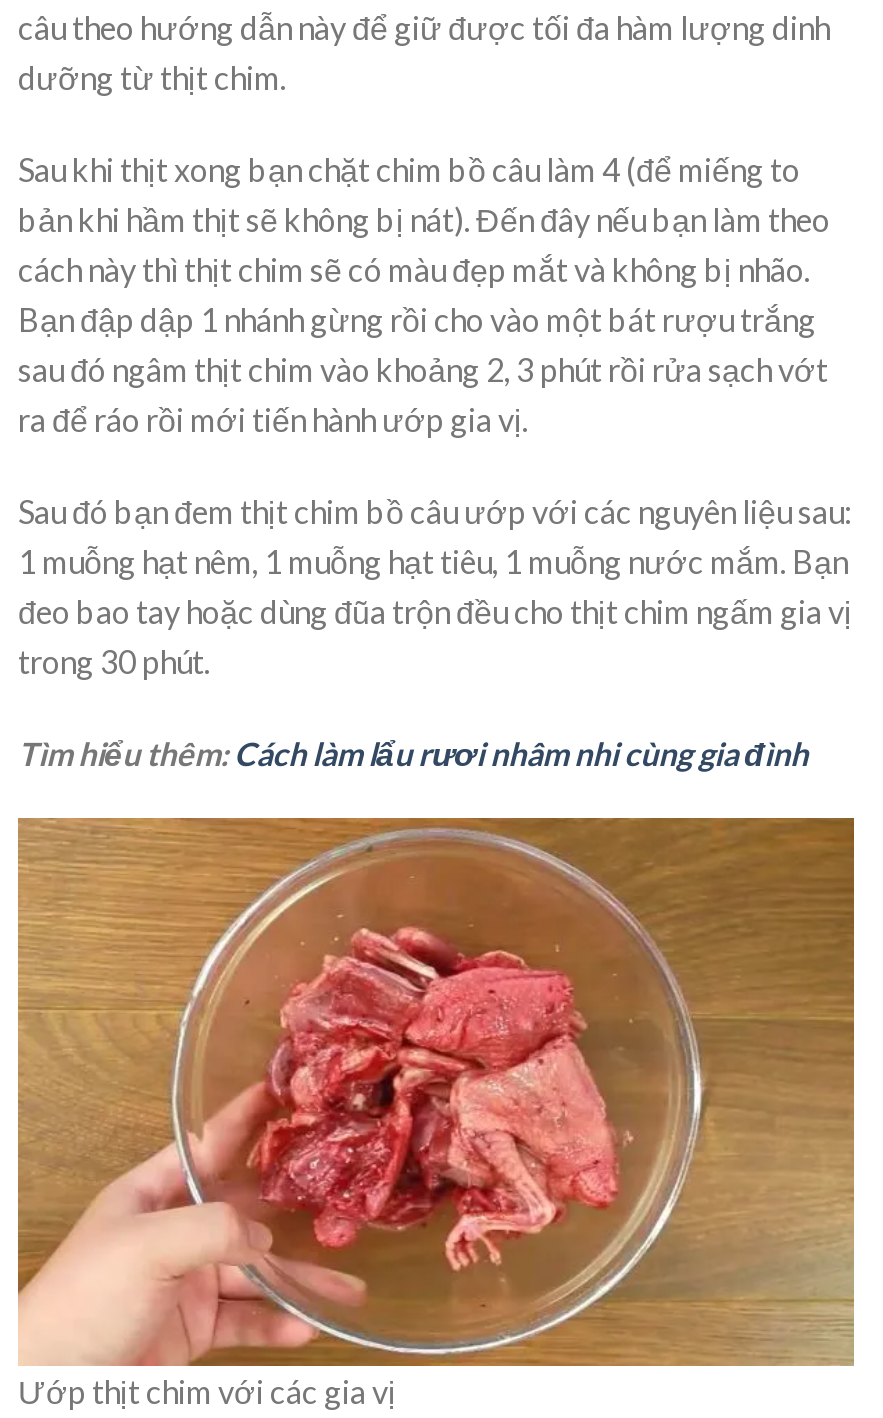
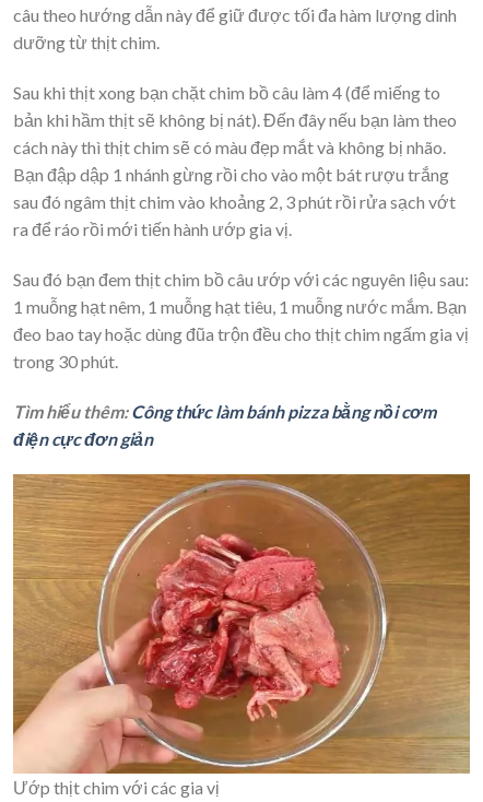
- Tìm hiểu thêm: Cách làm lẩu rươi nhâm nhi cùng gia đình
+ Tìm hiểu thêm: Công thức làm bánh pizza bằng nồi cơm
+ điện cực đơn giản
